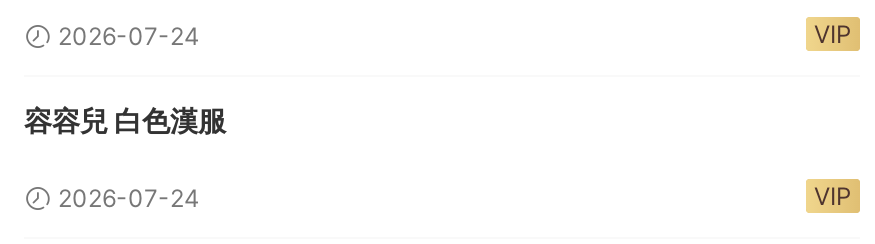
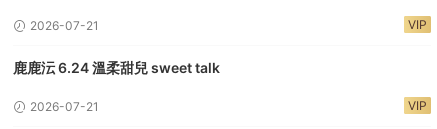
- 2026-07-24
+ 2026-07-21

- 容容兒 白色漢服
+ 鹿鹿沄 6.24 溫柔甜兒 sweet talk

- 2026-07-24
+ 2026-07-21
